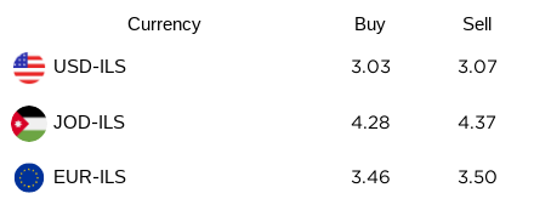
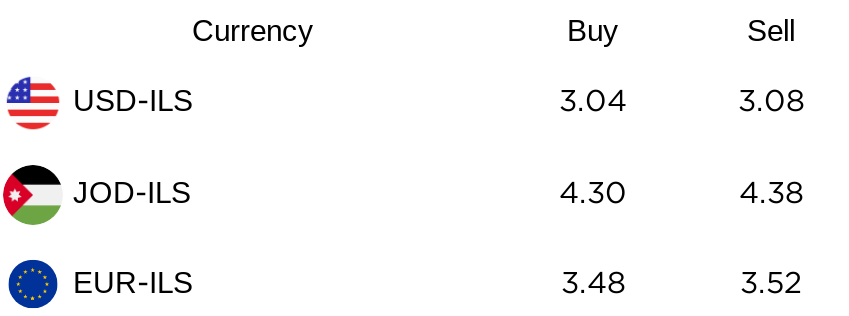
- 3.03
+ 3.04

- 3.07
+ 3.08

- 4.28
+ 4.30

- 4.37
+ 4.38

- 3.46
+ 3.48

- 3.50
+ 3.52
